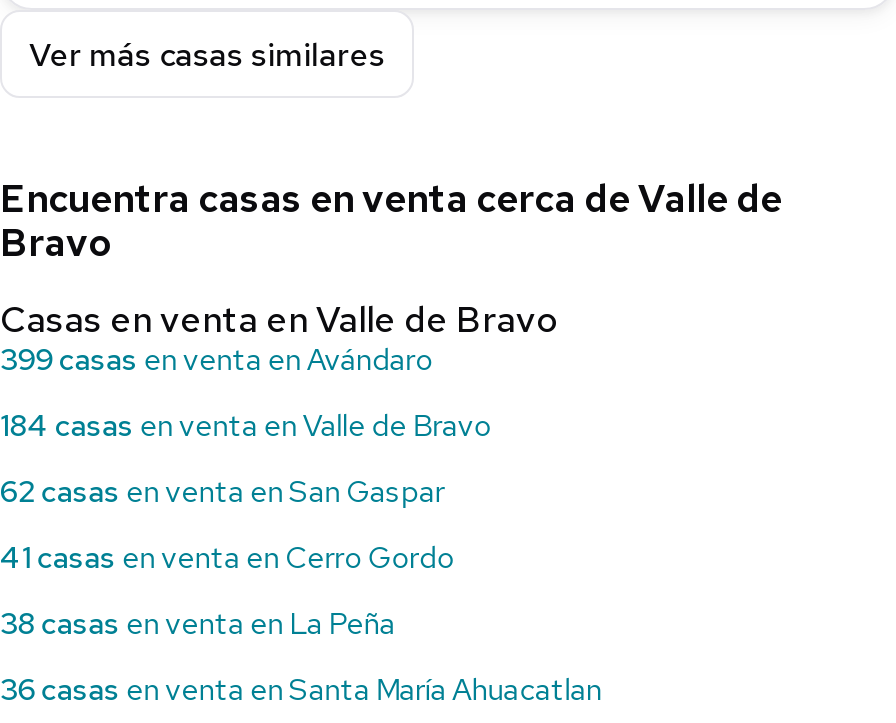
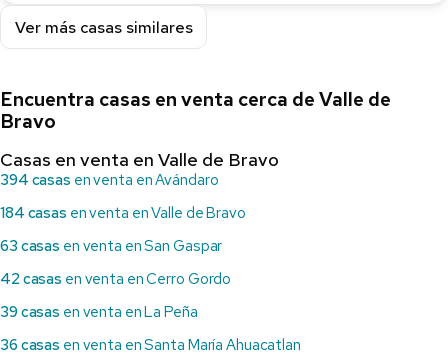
- 399 casas en venta en Avándaro
+ 394 casas en venta en Avándaro

- 62 casas en venta en San Gaspar
+ 63 casas en venta en San Gaspar

- 41 casas en venta en Cerro Gordo
+ 42 casas en venta en Cerro Gordo

- 38 casas en venta en La Peña
+ 39 casas en venta en La Peña
